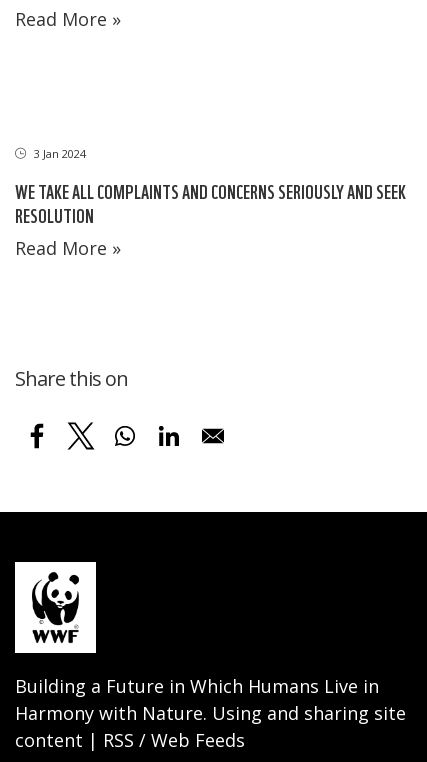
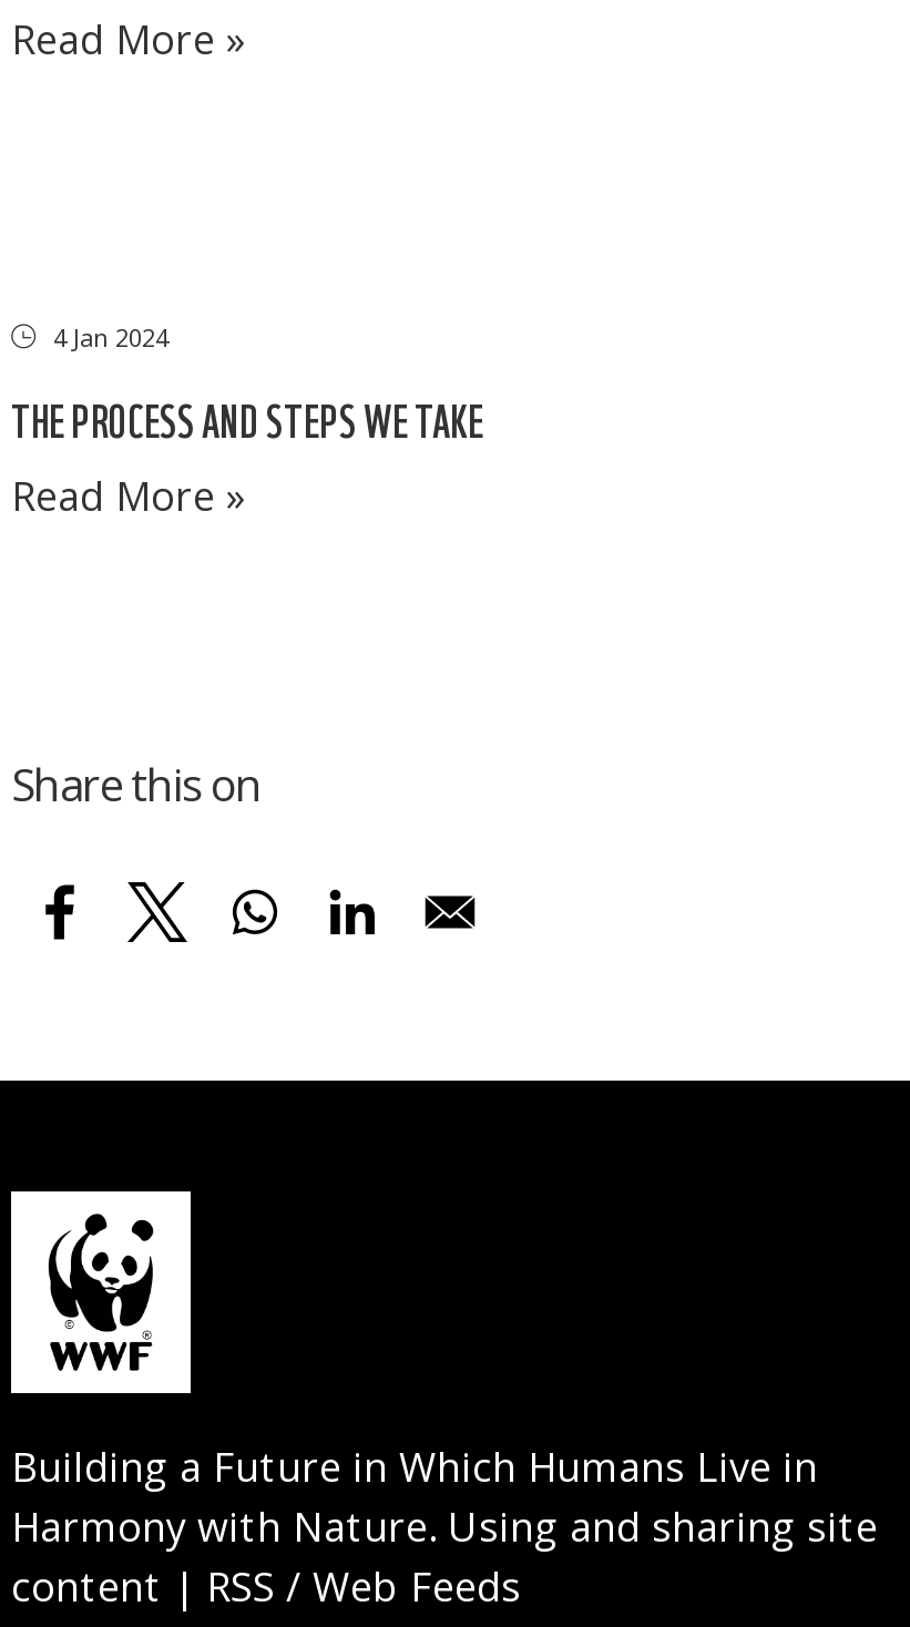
- 3 Jan 2024
+ 4 Jan 2024

- WE TAKE ALL COMPLAINTS AND CONCERNS SERIOUSLY AND SEEK
- RESOLUTION
+ THE PROCESS AND STEPS WE TAKE
